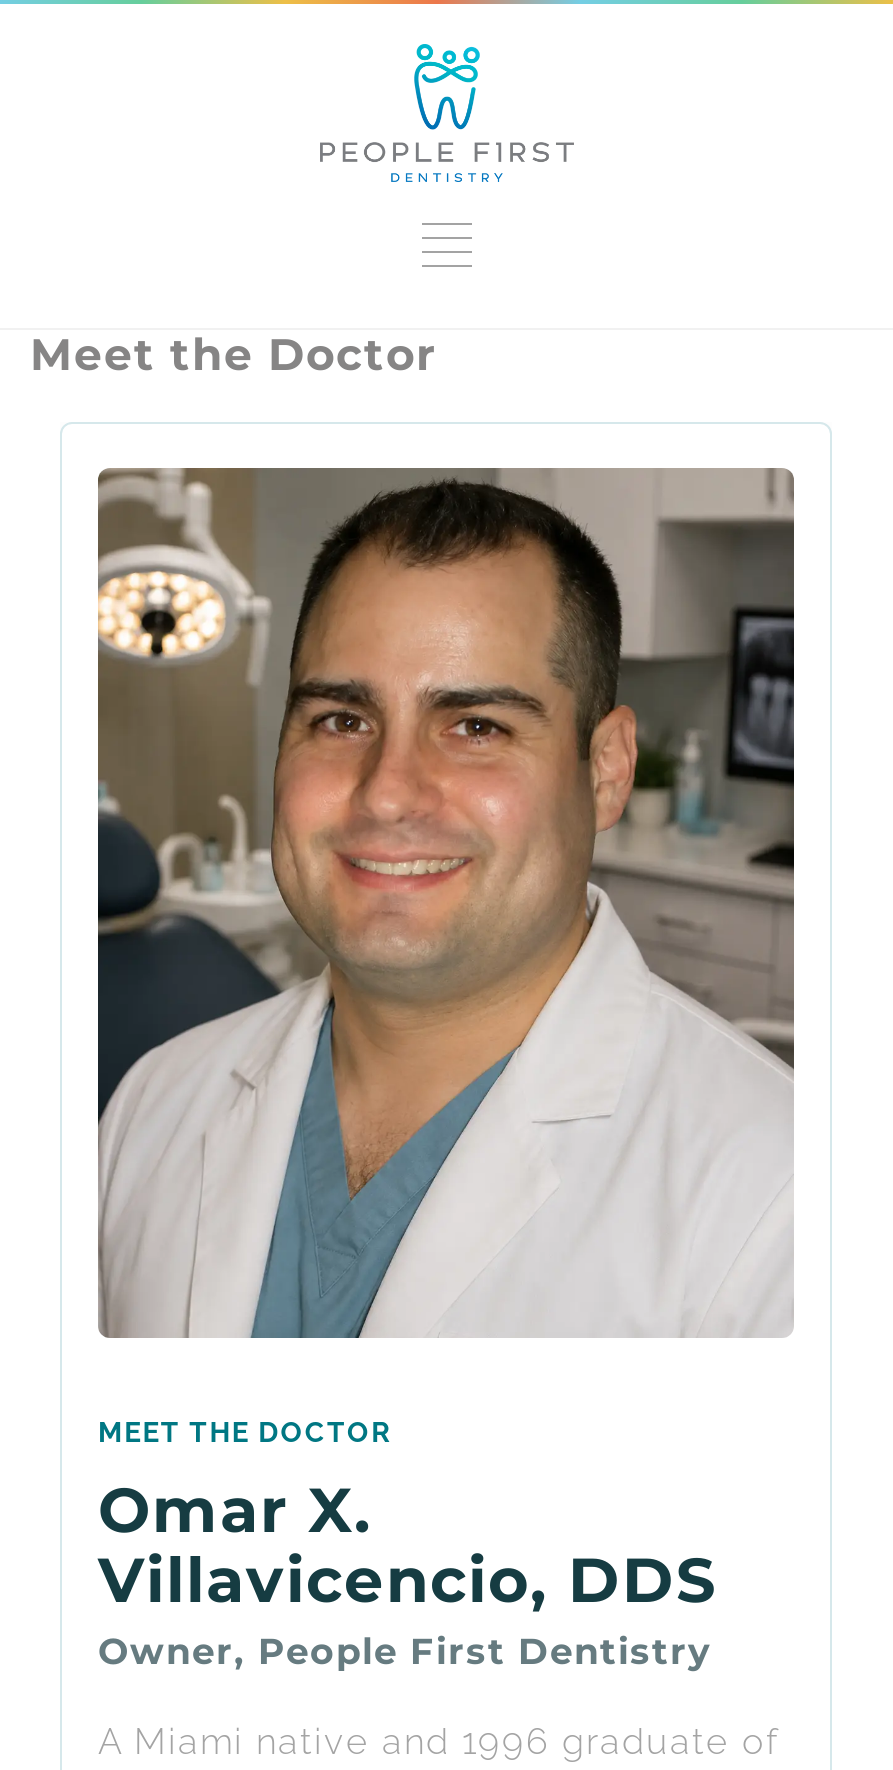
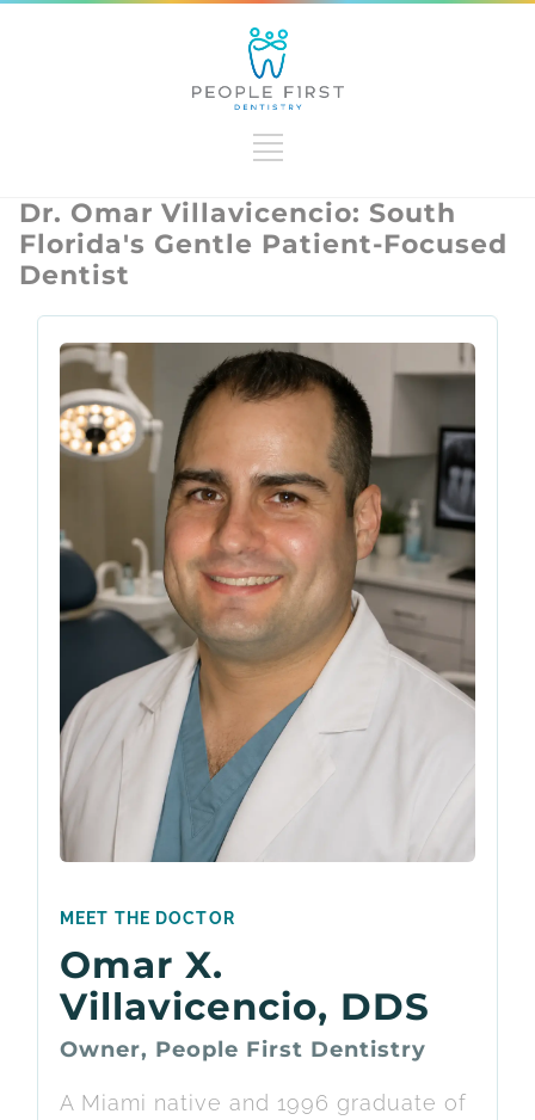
- Meet the Doctor
+ Dr. Omar Villavicencio: South
+ Florida's Gentle Patient-Focused
+ Dentist
